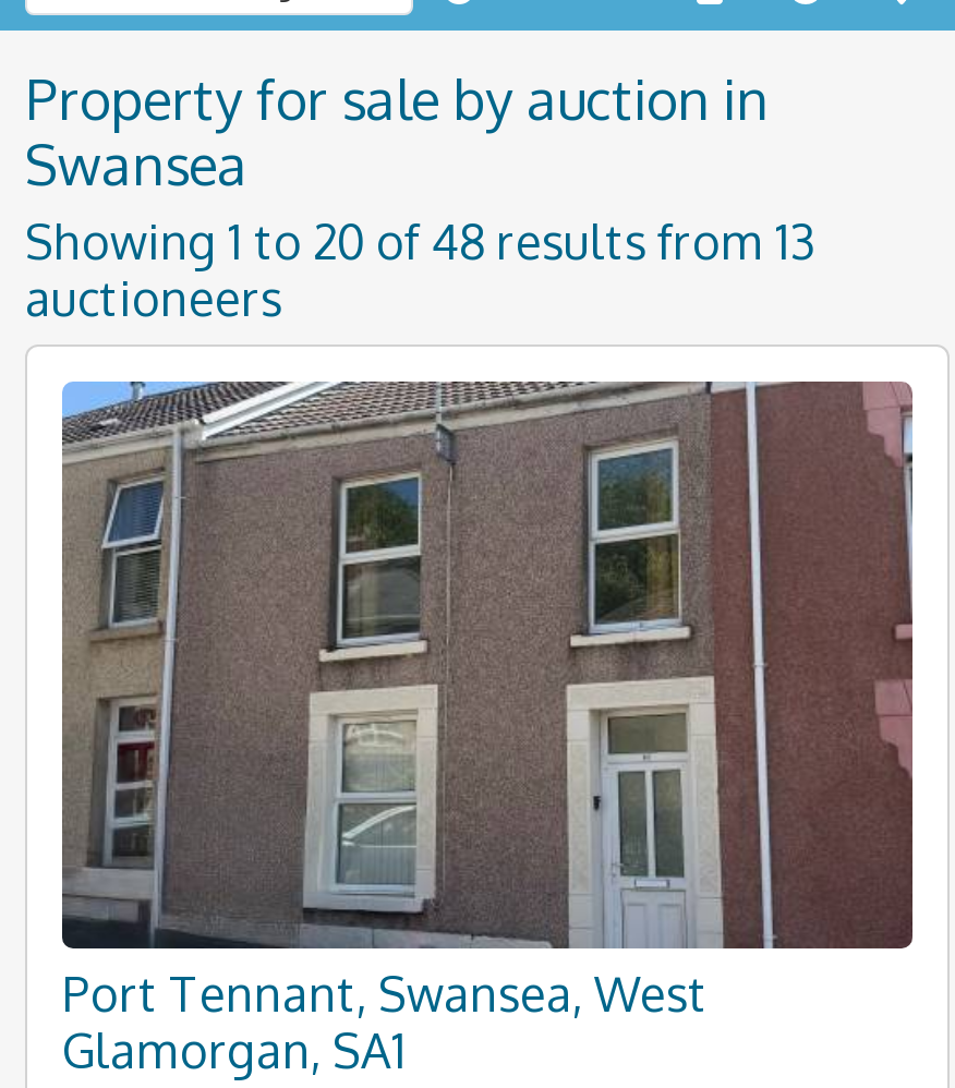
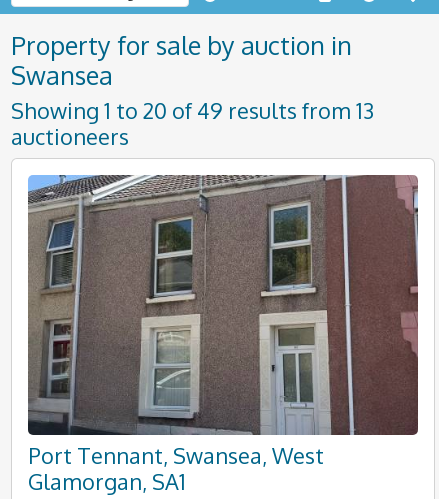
- Showing 1 to 20 of 48 results from 13
+ Showing 1 to 20 of 49 results from 13
